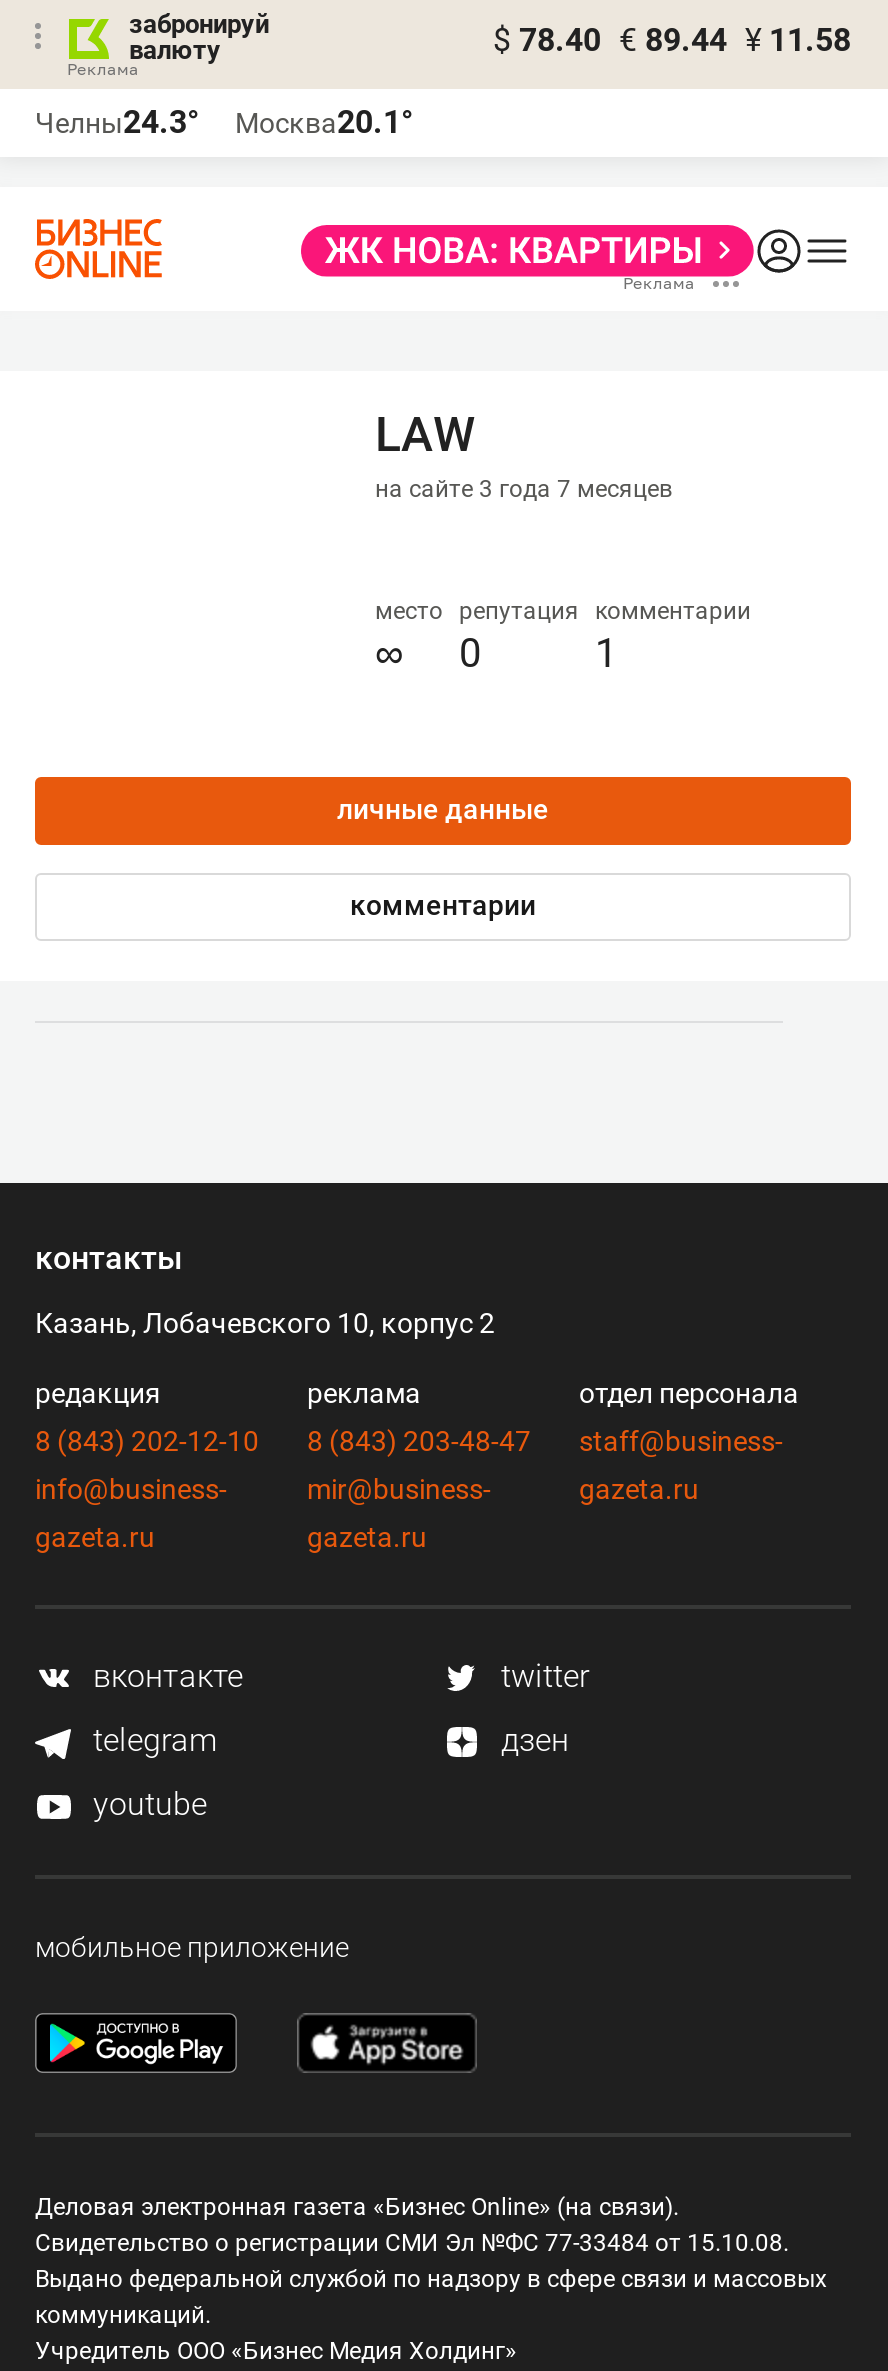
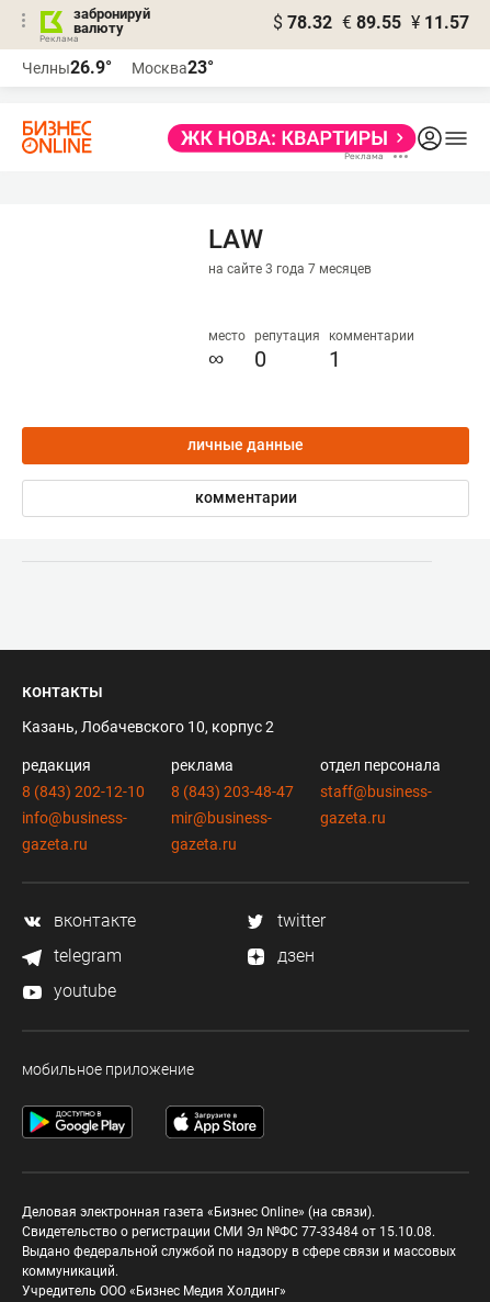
- $ 78.40 € 89.44 ¥ 11.58
+ $ 78.32 € 89.55 ¥ 11.57

- Челны24.3°
+ Челны26.9°

- Москва20.1°
+ Москва23°
